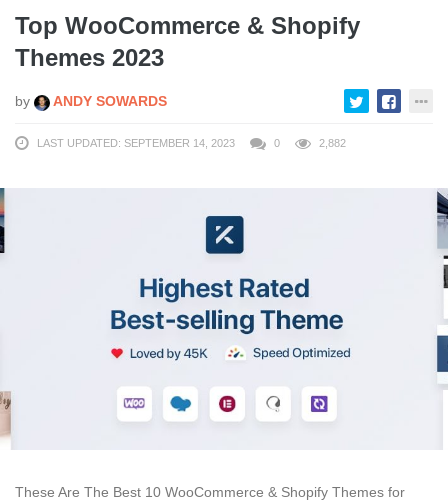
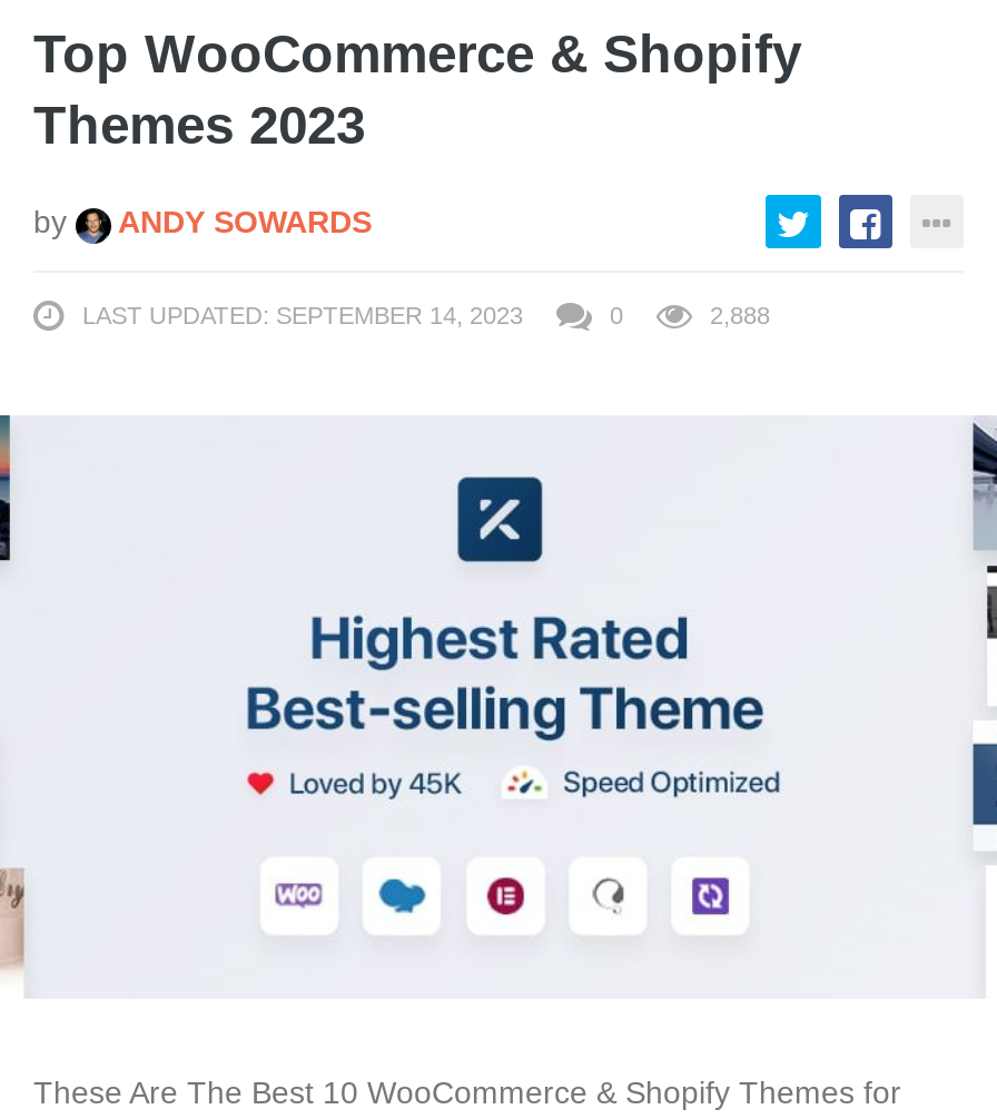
- 2,882
+ 2,888
